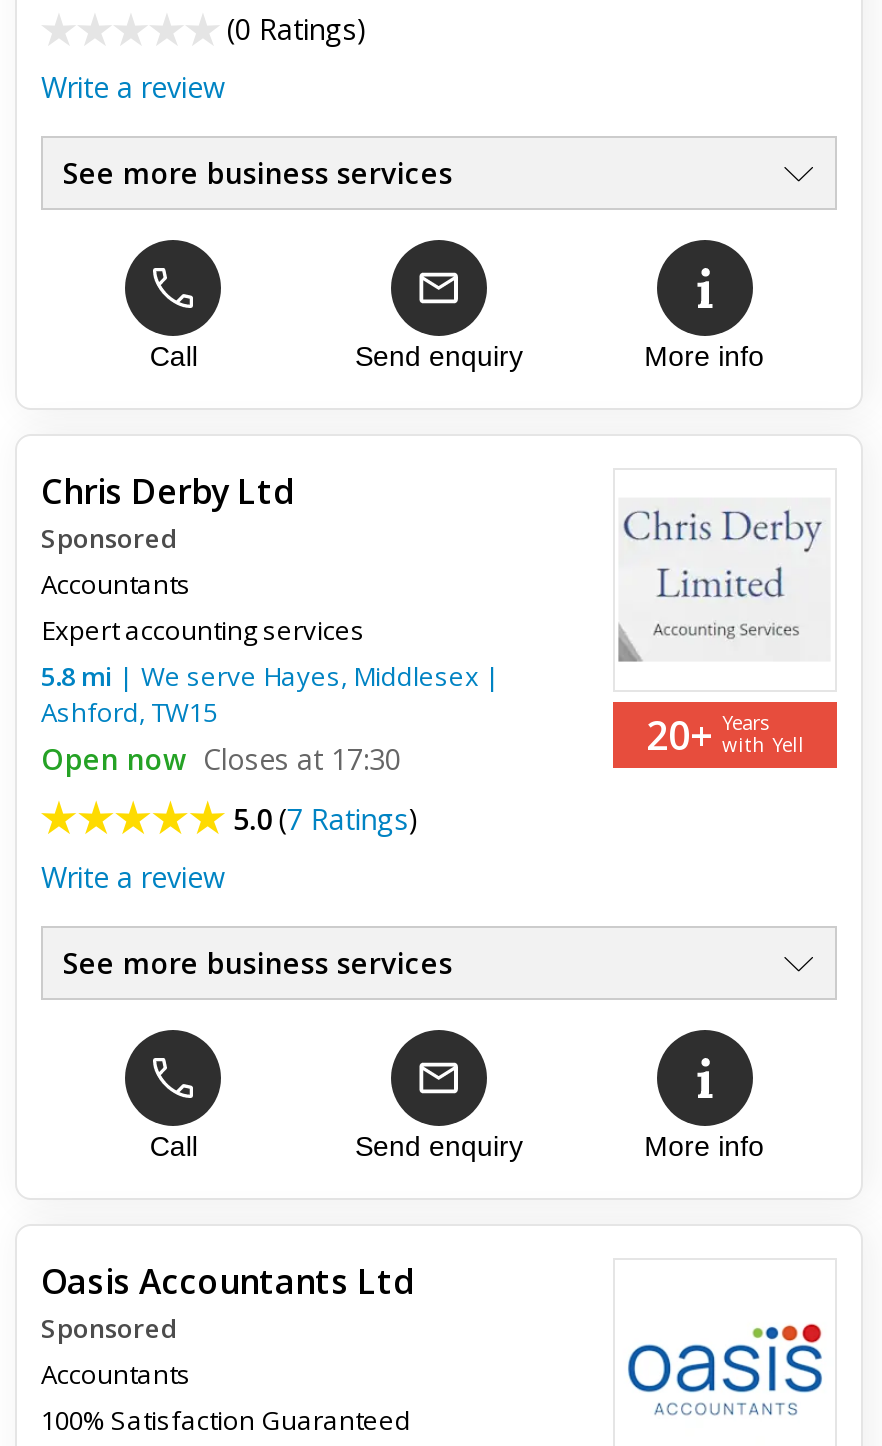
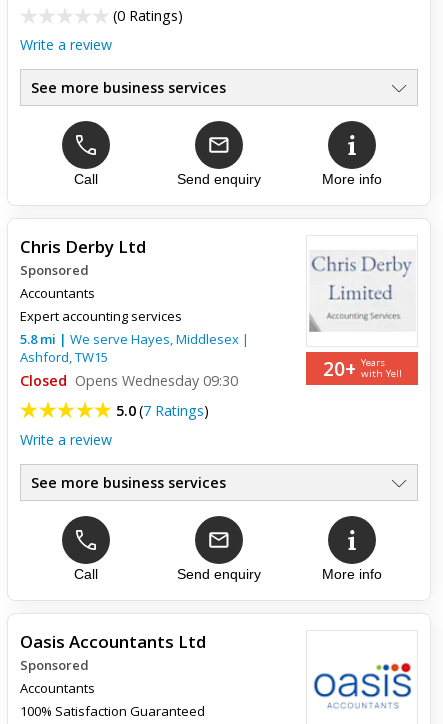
- Open now Closes at 17:30
+ Closed Opens Wednesday 09:30
